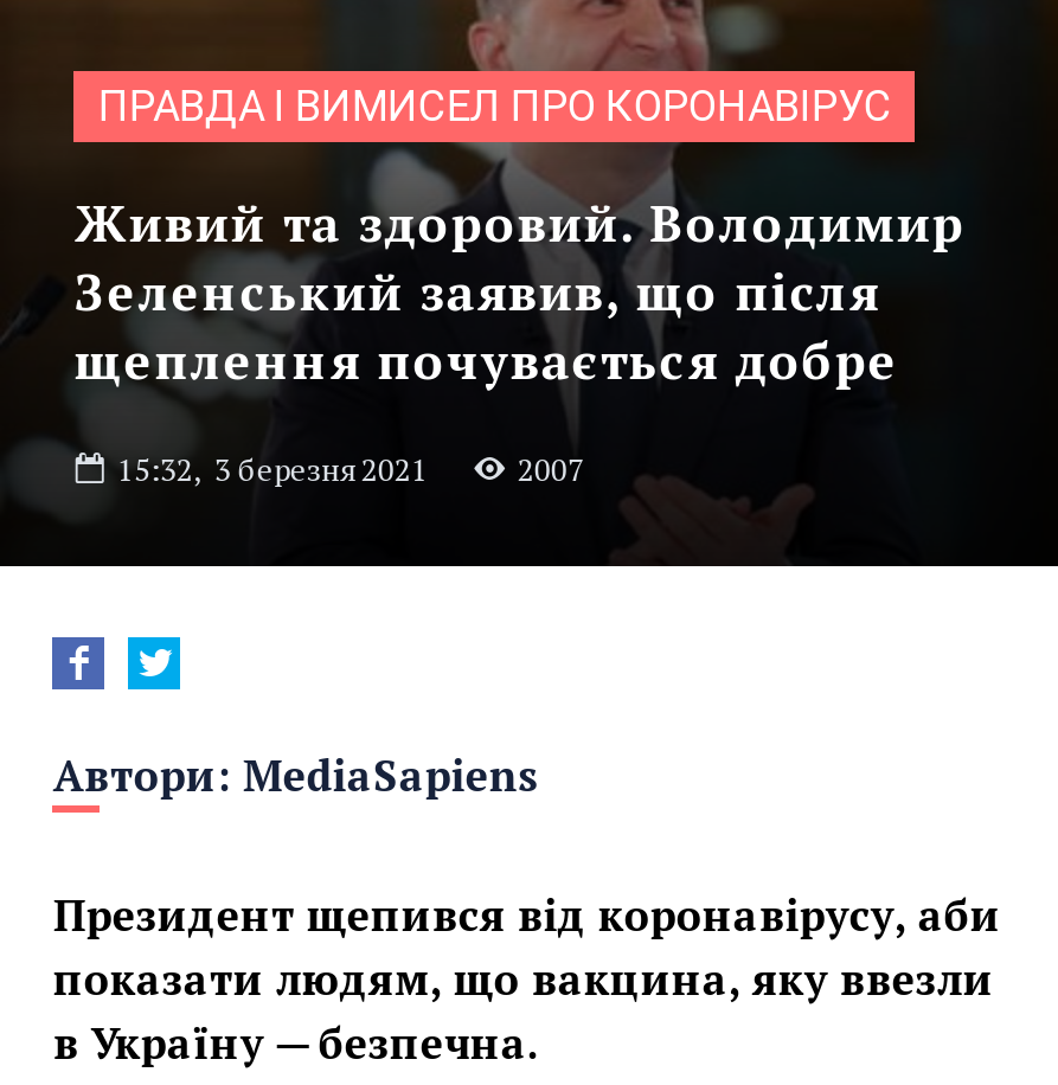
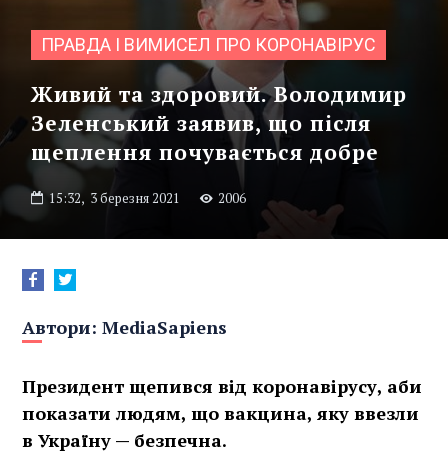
- 2007
+ 2006
